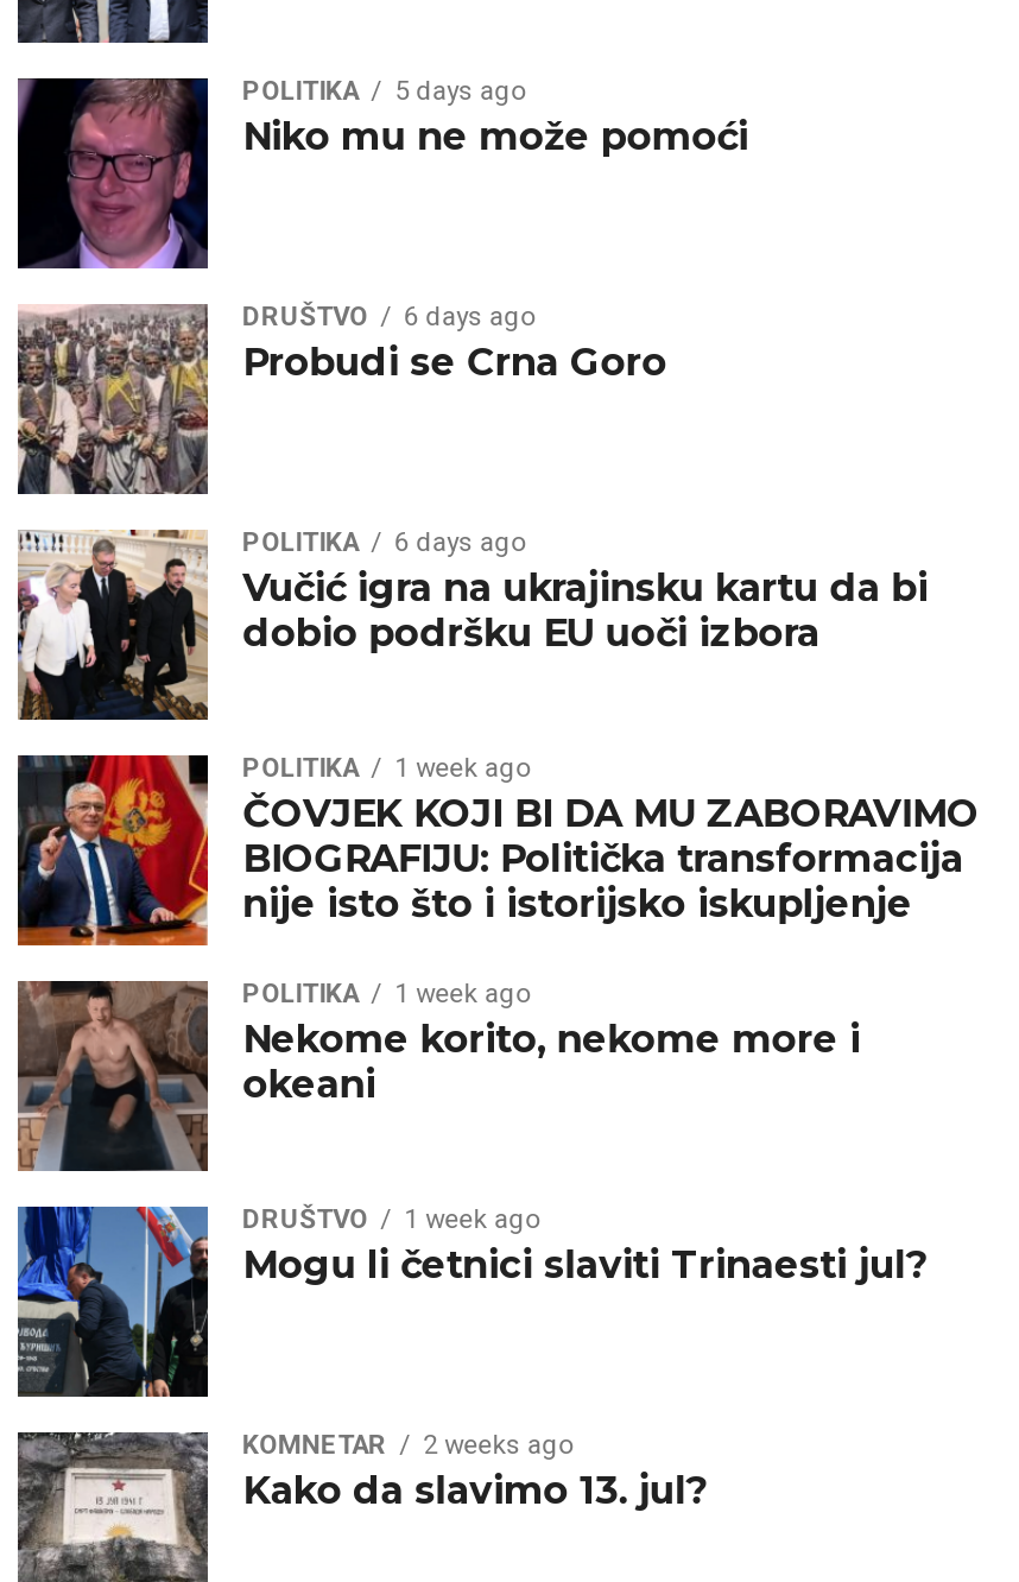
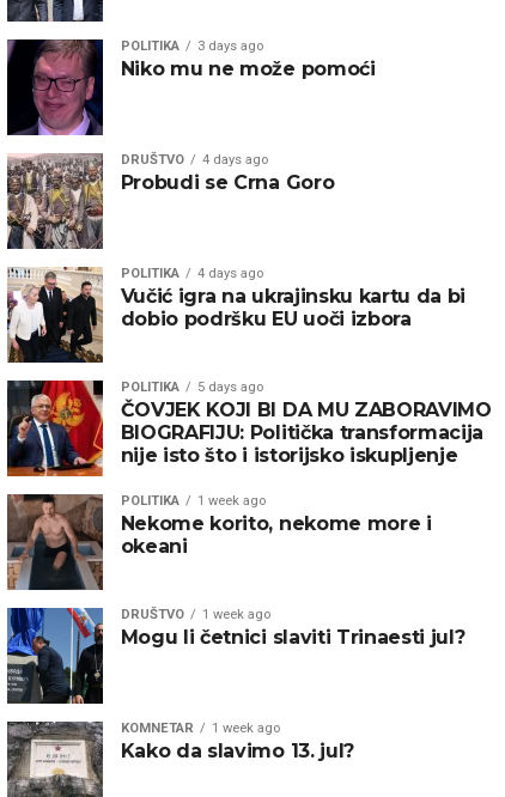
- POLITIKA 5 days ago
+ POLITIKA 3 days ago

- DRUŠTVO 6 days ago
+ DRUŠTVO 4 days ago

- POLITIKA 6 days ago
+ POLITIKA 4 days ago

- POLITIKA 1 week ago
+ POLITIKA 5 days ago

- KOMNETAR 2 weeks ago
+ KOMNETAR 1 week ago
